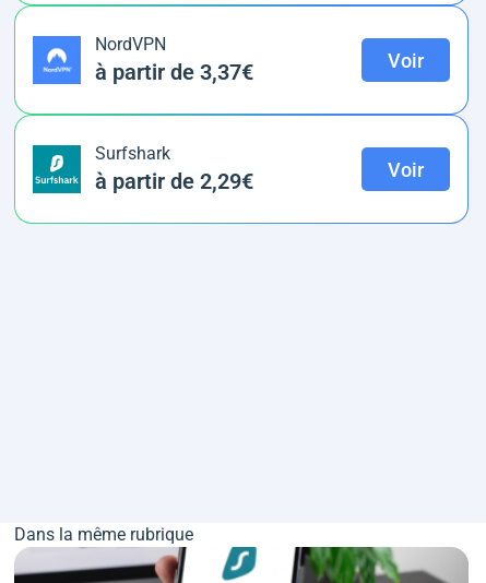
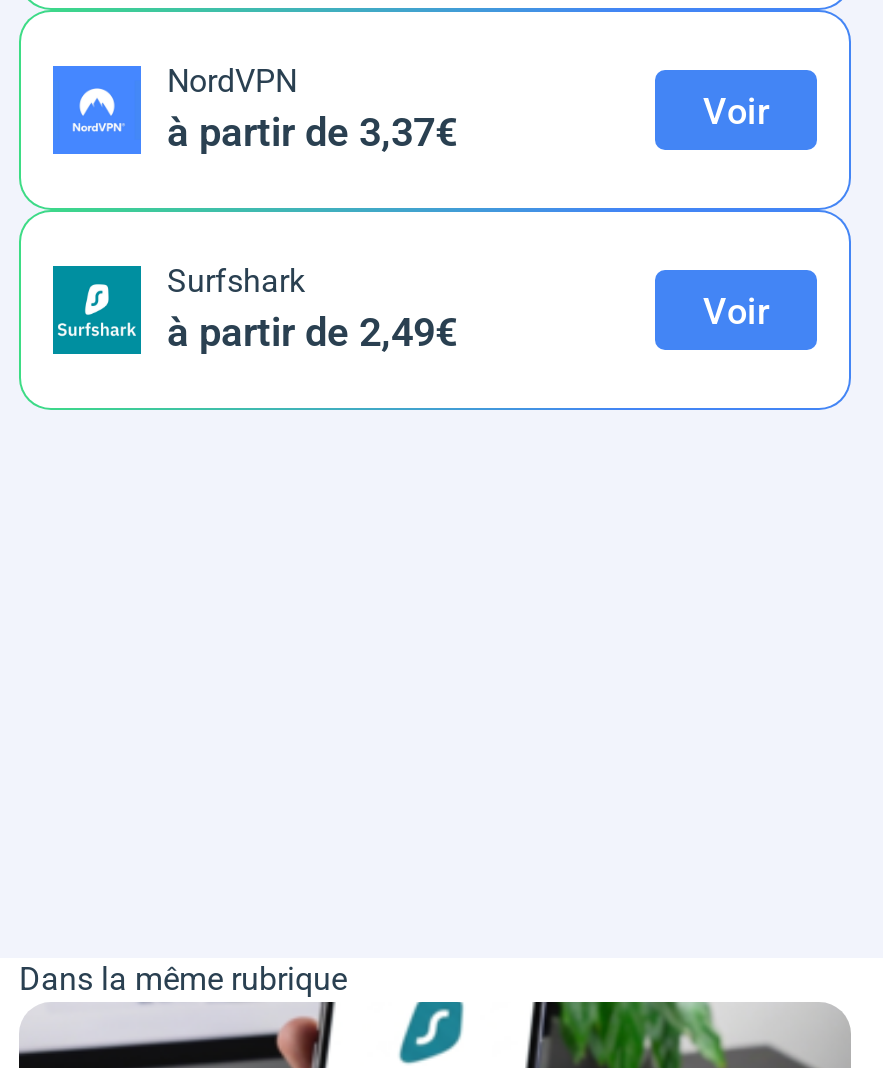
- à partir de 2,29€
+ à partir de 2,49€
